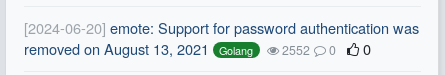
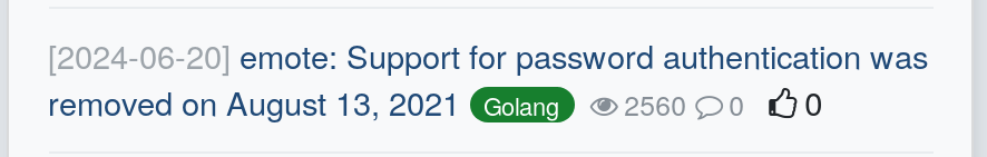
- 2552
+ 2560
